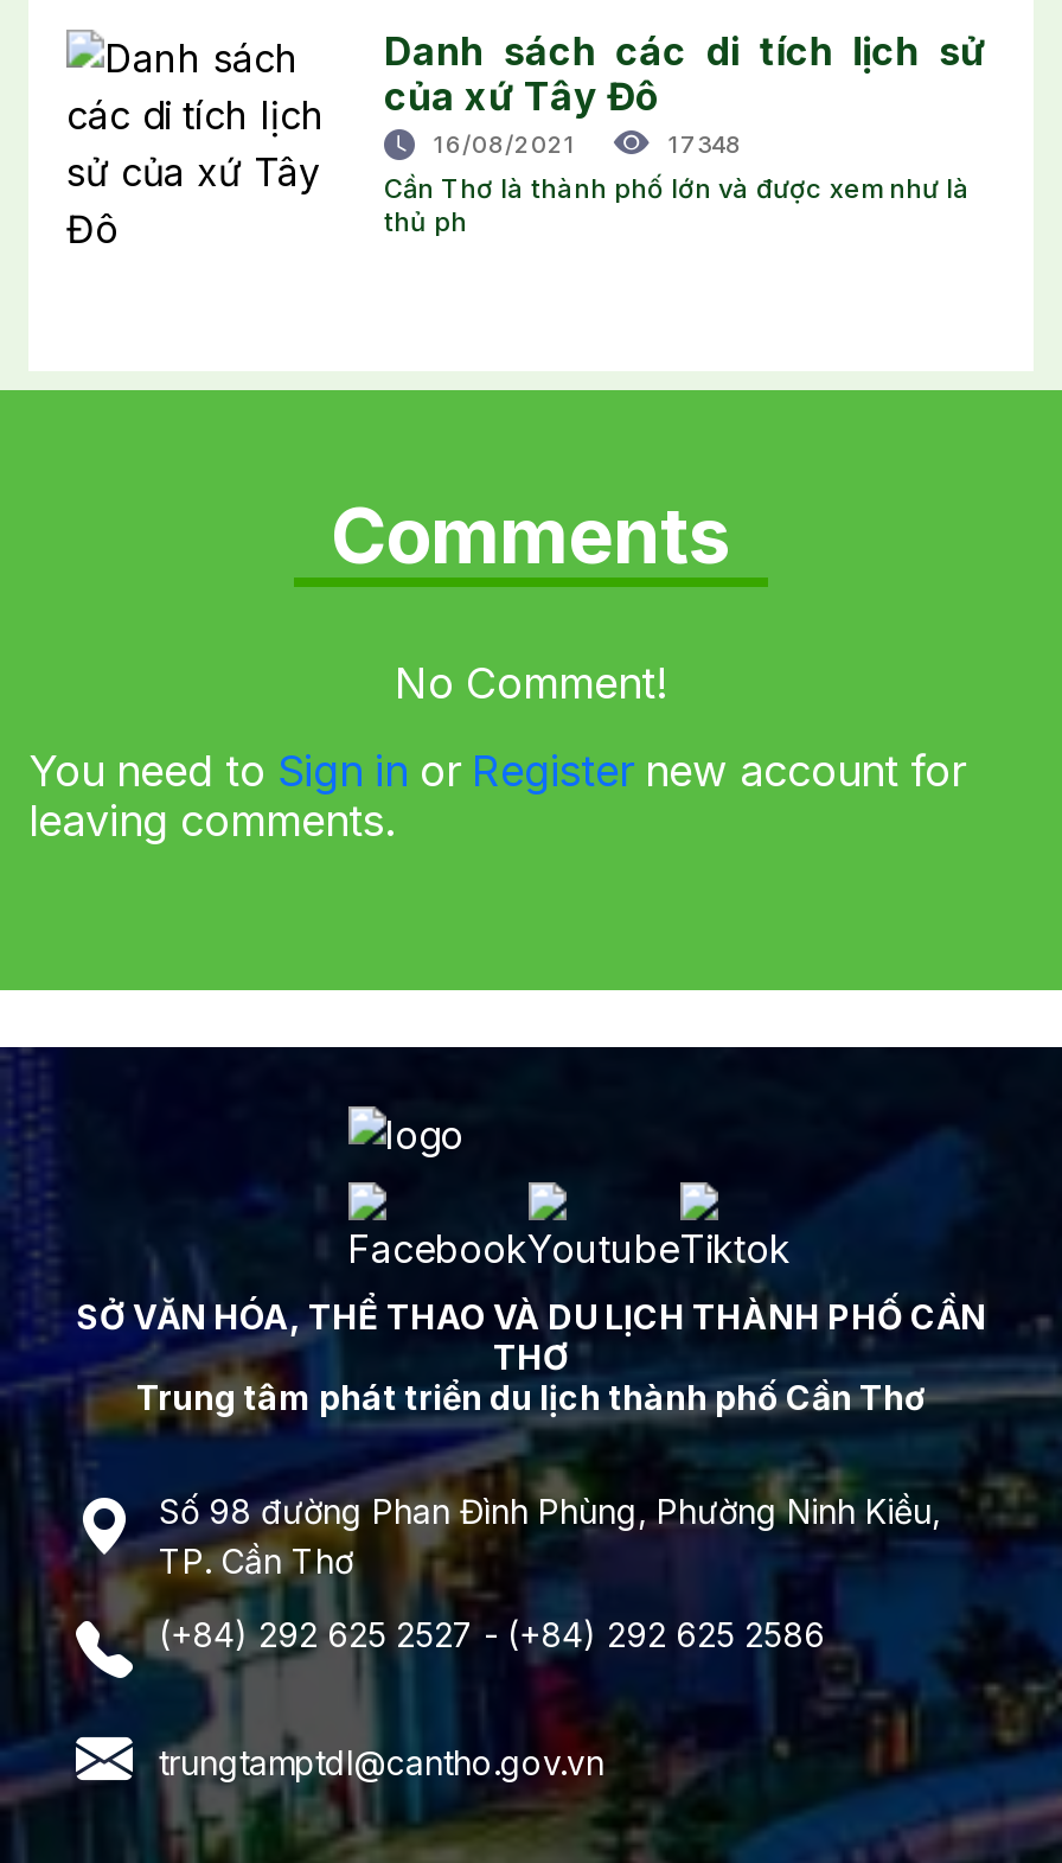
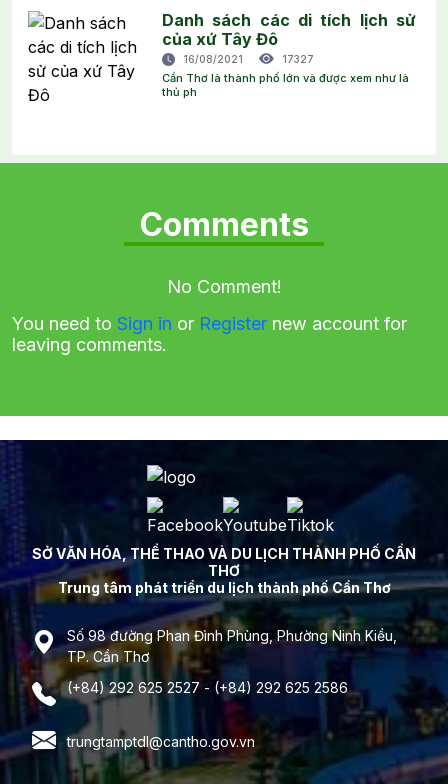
- 17348
+ 17327
